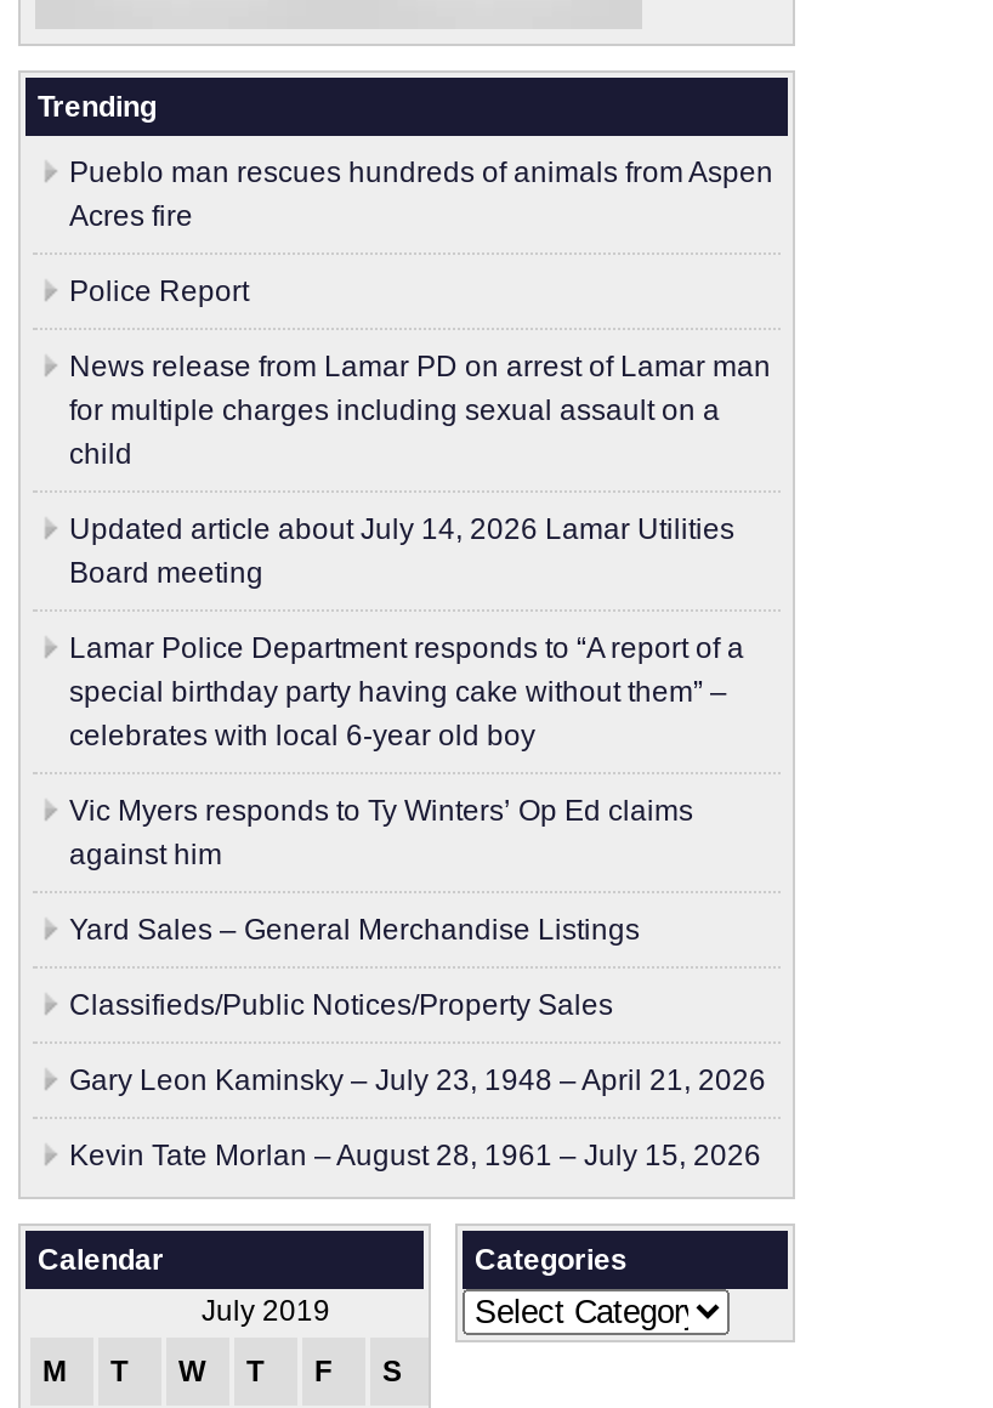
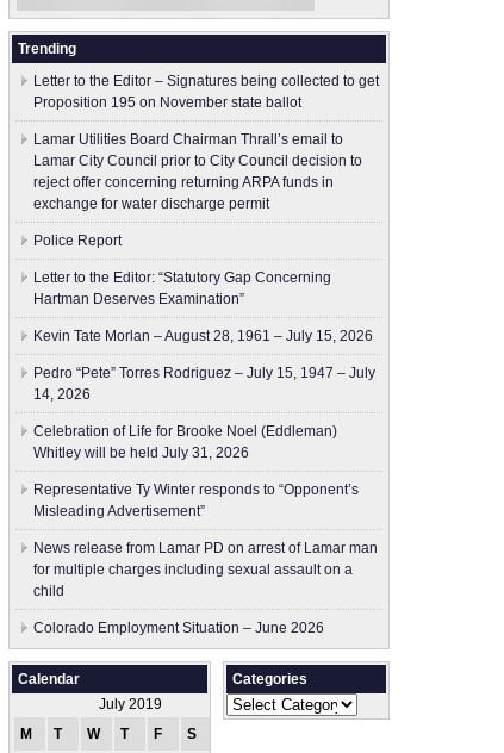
- Pueblo man rescues hundreds of animals from Aspen
- Acres fire
+ Letter to the Editor – Signatures being collected to get
+ Proposition 195 on November state ballot
+ Lamar Utilities Board Chairman Thrall’s email to
+ Lamar City Council prior to City Council decision to
+ reject offer concerning returning ARPA funds in
+ exchange for water discharge permit

moved down: Police Report

+ Letter to the Editor: “Statutory Gap Concerning
+ Hartman Deserves Examination”
+ Pedro “Pete” Torres Rodriguez – July 15, 1947 – July
+ 14, 2026
+ Celebration of Life for Brooke Noel (Eddleman)
+ Whitley will be held July 31, 2026
+ Representative Ty Winter responds to “Opponent’s
+ Misleading Advertisement”

moved down: News release from Lamar PD on arrest of Lamar man | for multiple charges including sexual assault on a | child

- Updated article about July 14, 2026 Lamar Utilities
- Board meeting
- Lamar Police Department responds to “A report of a
- special birthday party having cake without them” –
- celebrates with local 6-year old boy
- Vic Myers responds to Ty Winters’ Op Ed claims
- against him
- Yard Sales – General Merchandise Listings
- Classifieds/Public Notices/Property Sales
- Gary Leon Kaminsky – July 23, 1948 – April 21, 2026
+ Colorado Employment Situation – June 2026

moved up: Kevin Tate Morlan – August 28, 1961 – July 15, 2026
